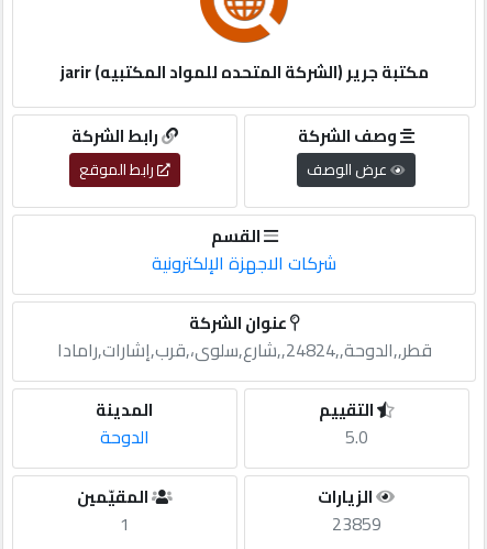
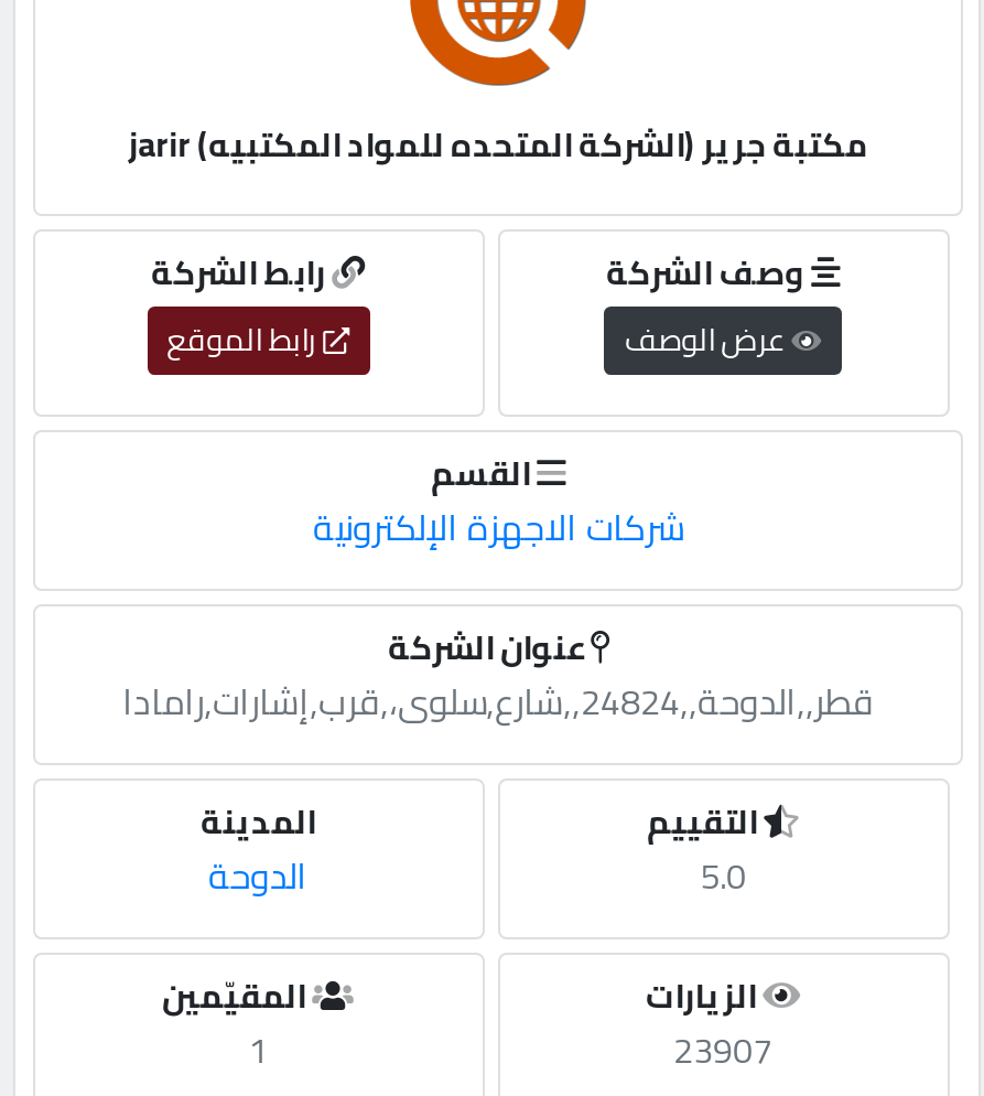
- 23859
+ 23907
